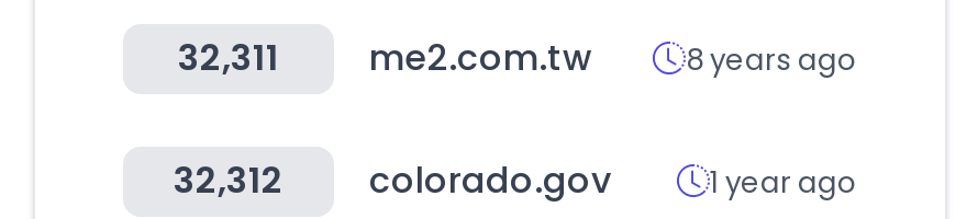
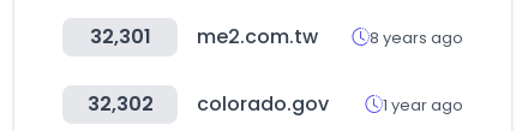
- 32,311 me2.com.tw
+ 32,301 me2.com.tw

- 32,312 colorado.gov
+ 32,302 colorado.gov
